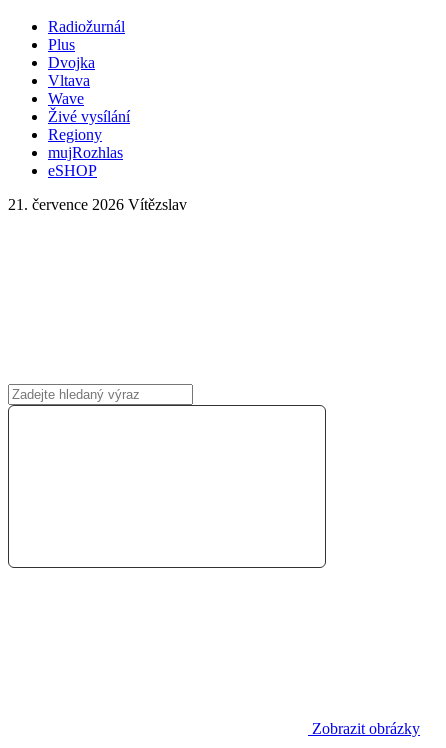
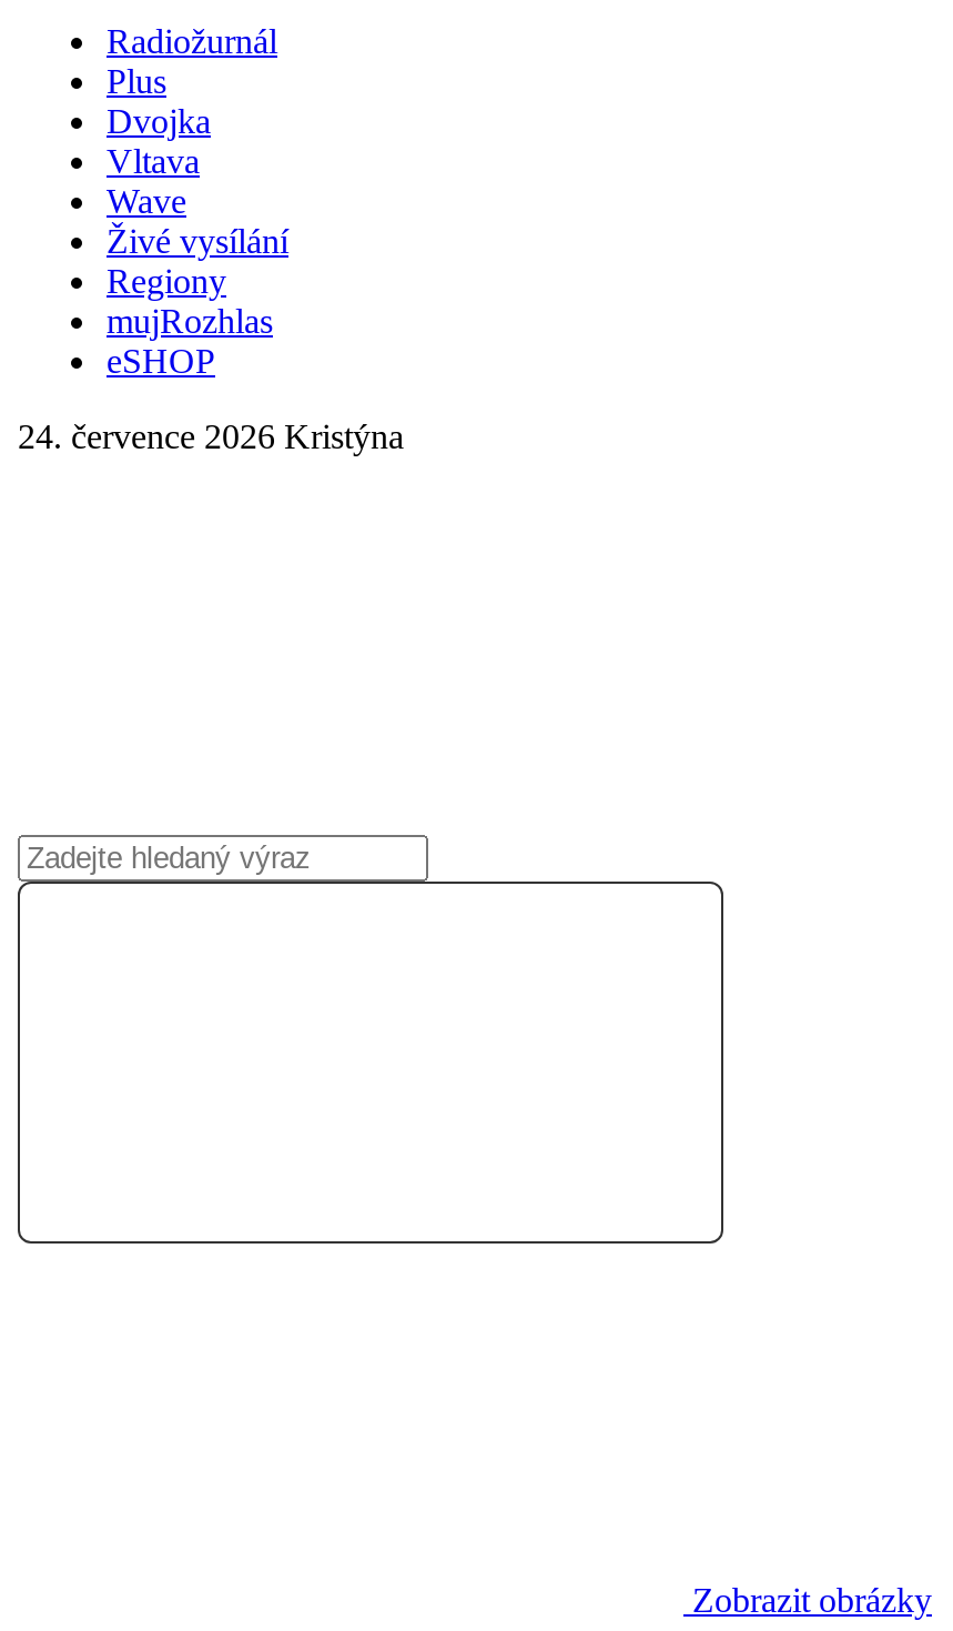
- 21. července 2026 Vítězslav
+ 24. července 2026 Kristýna
